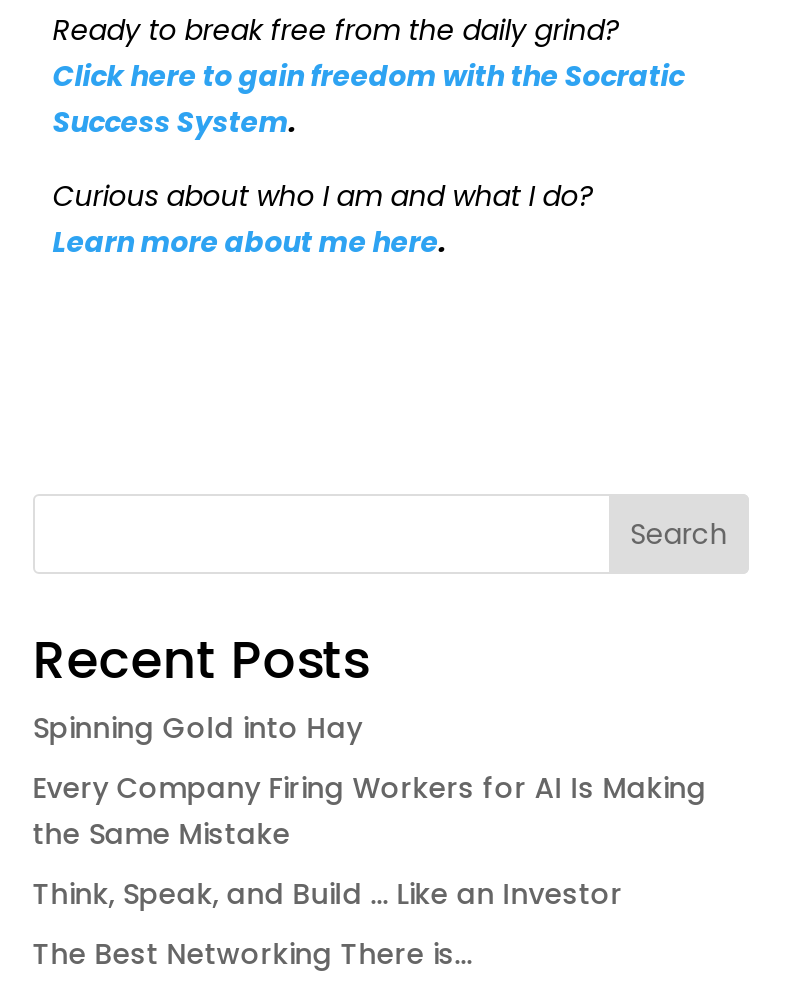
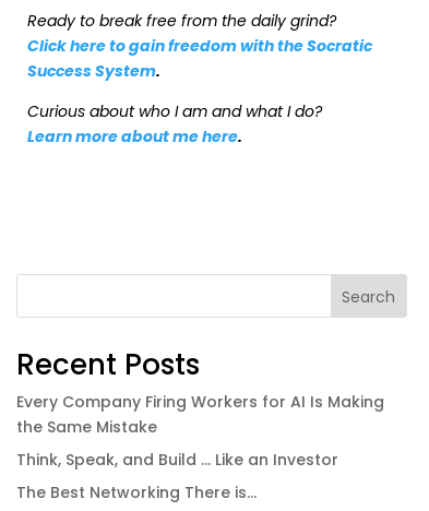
- Spinning Gold into Hay
